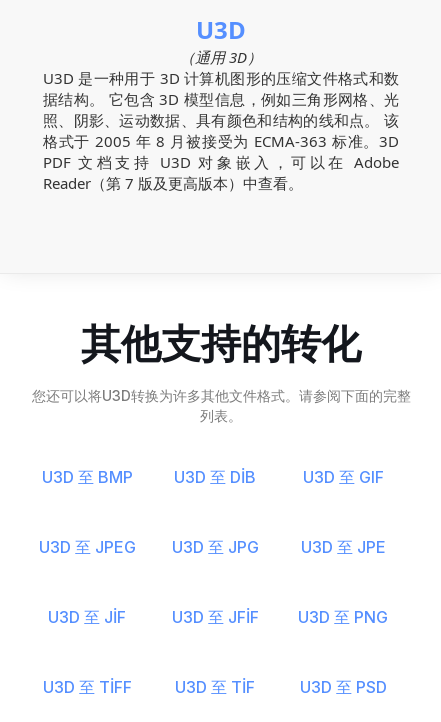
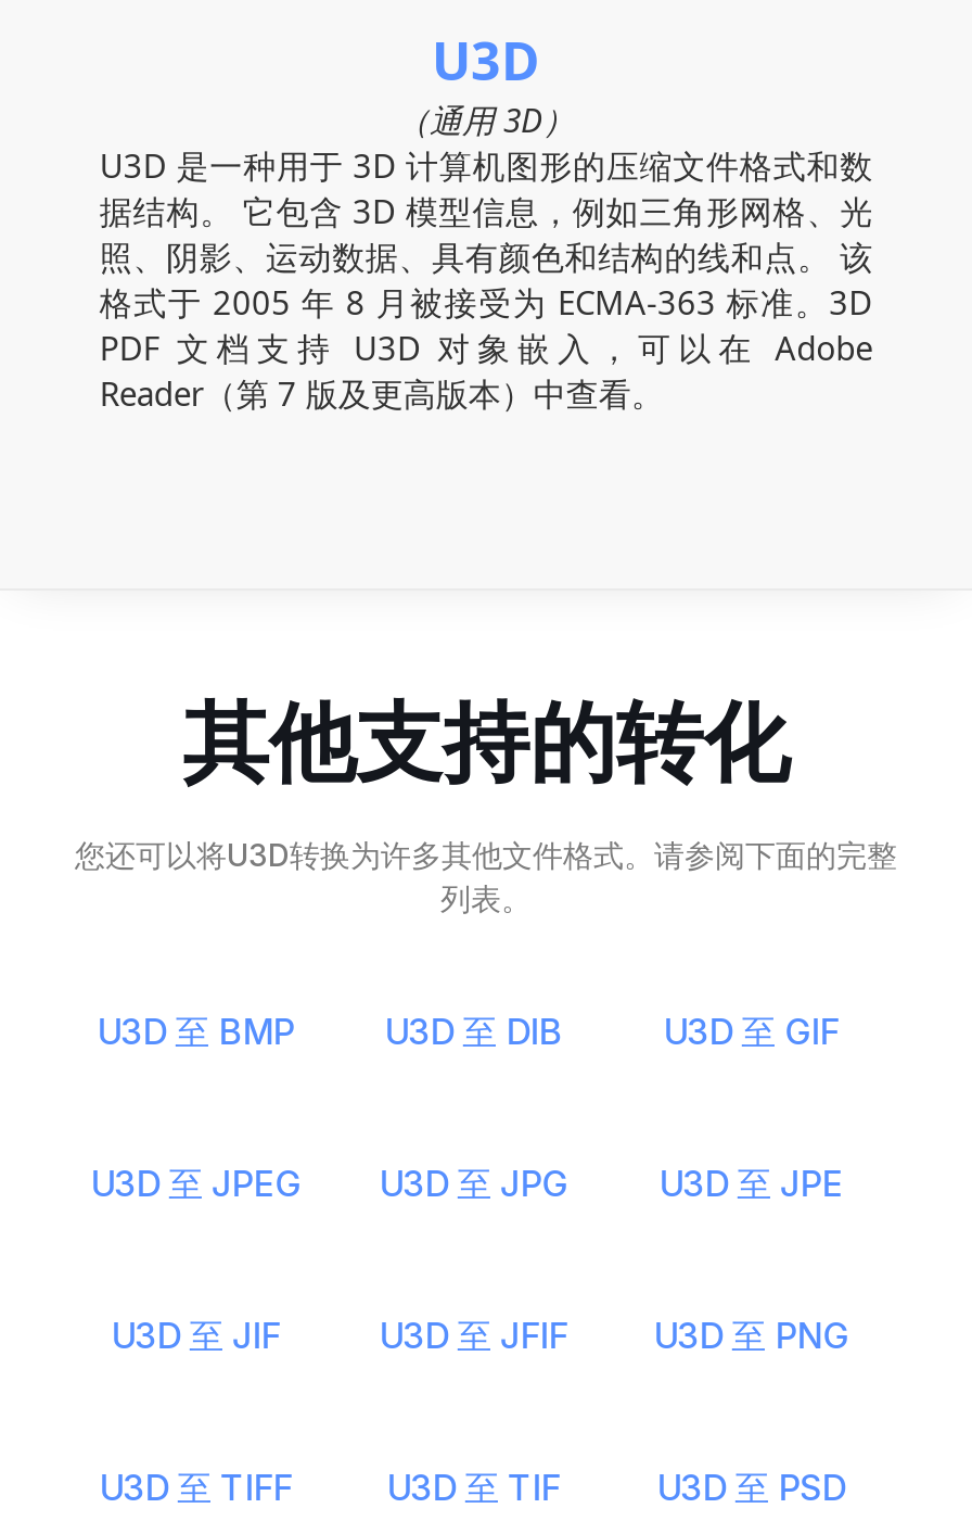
- U3D 至 DİB
+ U3D 至 DIB

- U3D 至 JİF
+ U3D 至 JIF

- U3D 至 JFİF U3D 至 PNG
+ U3D 至 JFIF U3D 至 PNG

- U3D 至 TİFF
+ U3D 至 TIFF

- U3D 至 TİF
+ U3D 至 TIF
